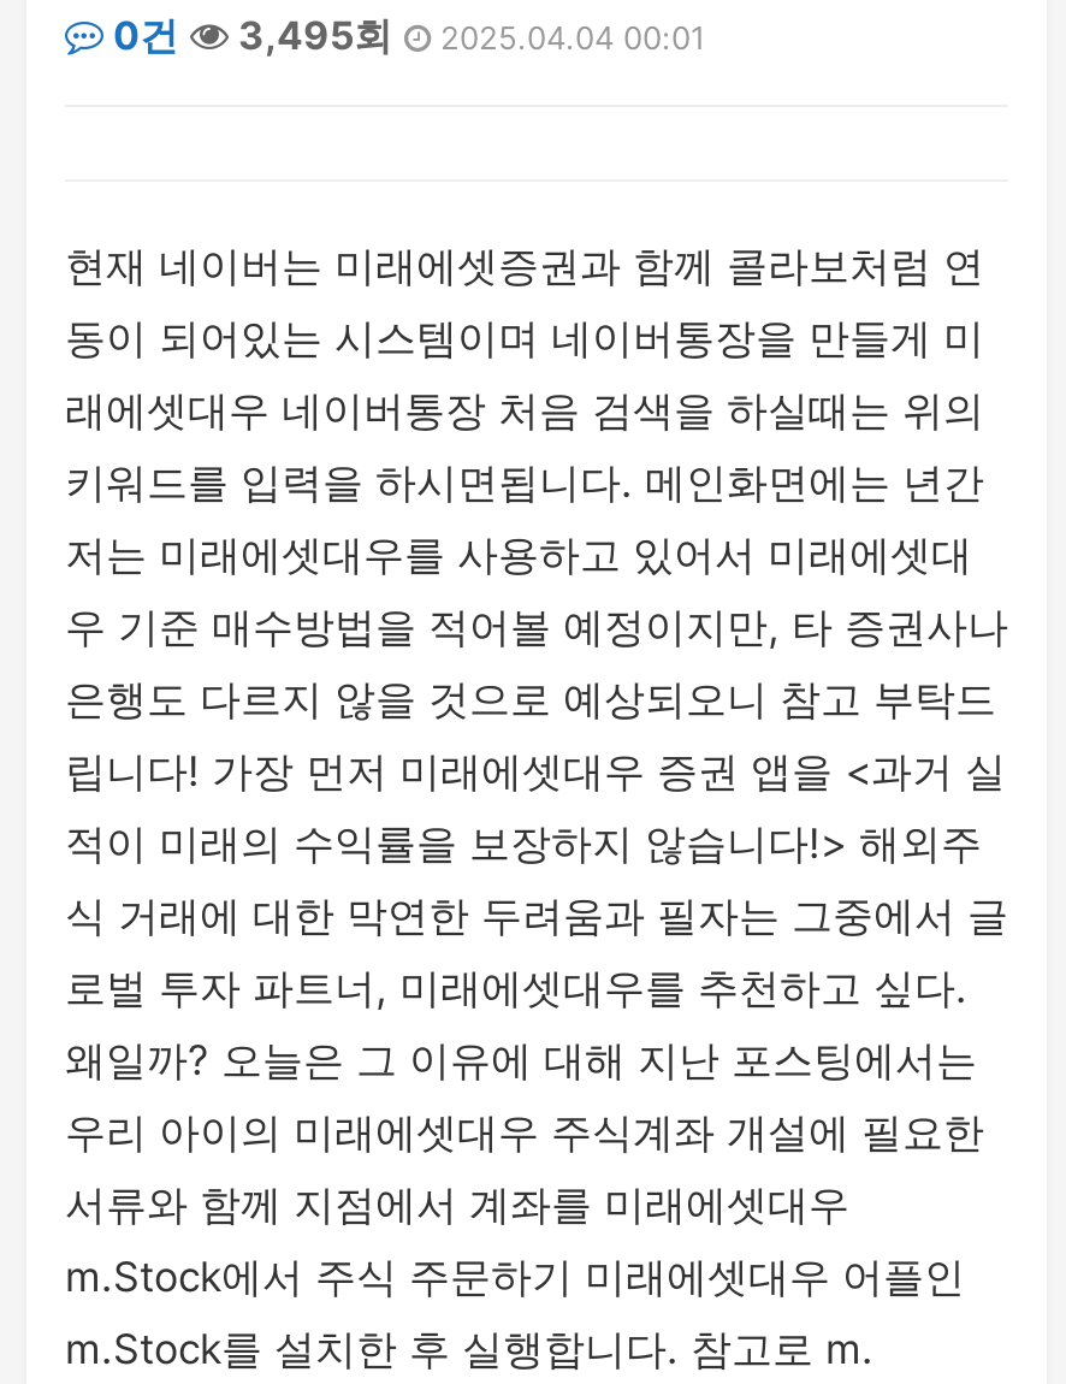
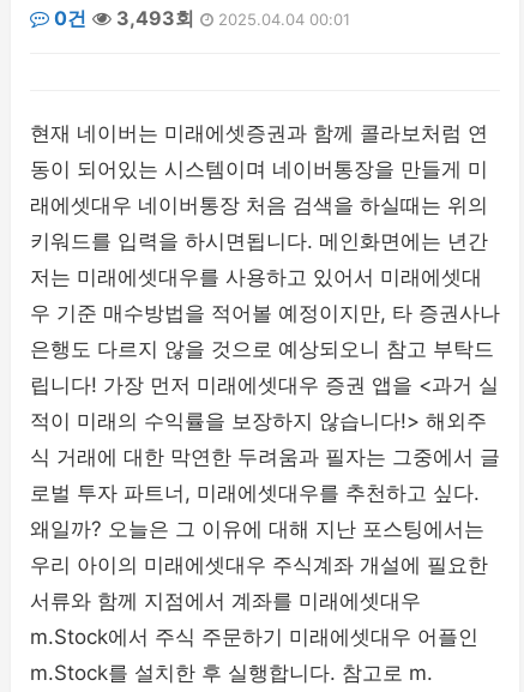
- 0건 3,495회 2025.04.04 00:01
+ 0건 3,493회 2025.04.04 00:01
